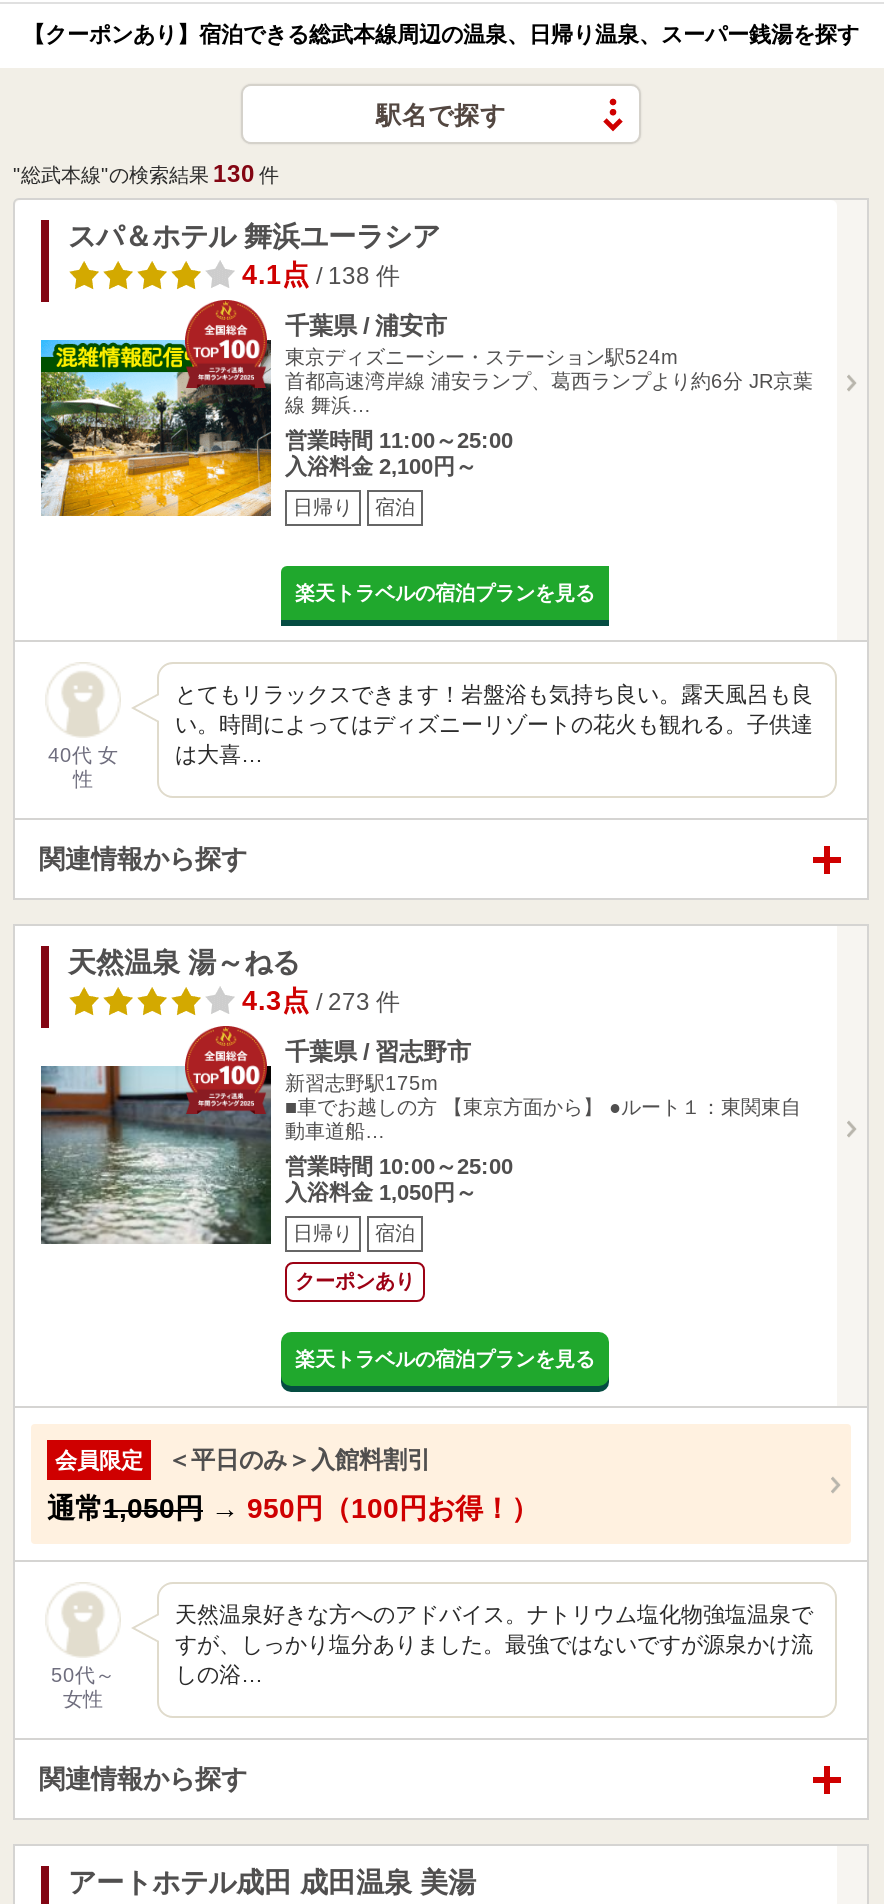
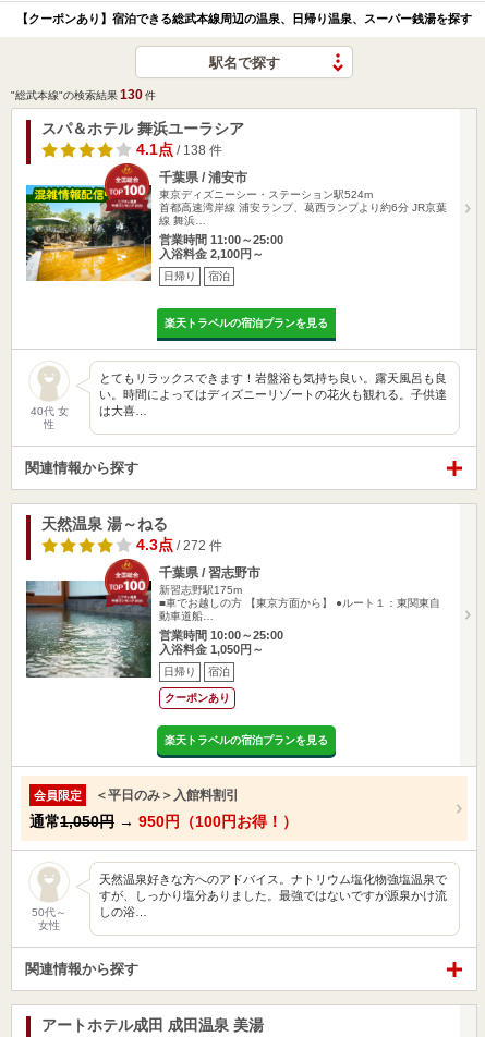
- 4.3点/ 273 件
+ 4.3点/ 272 件
